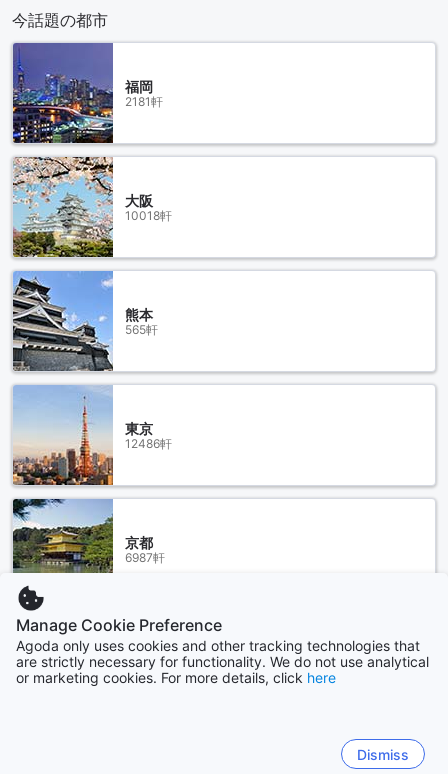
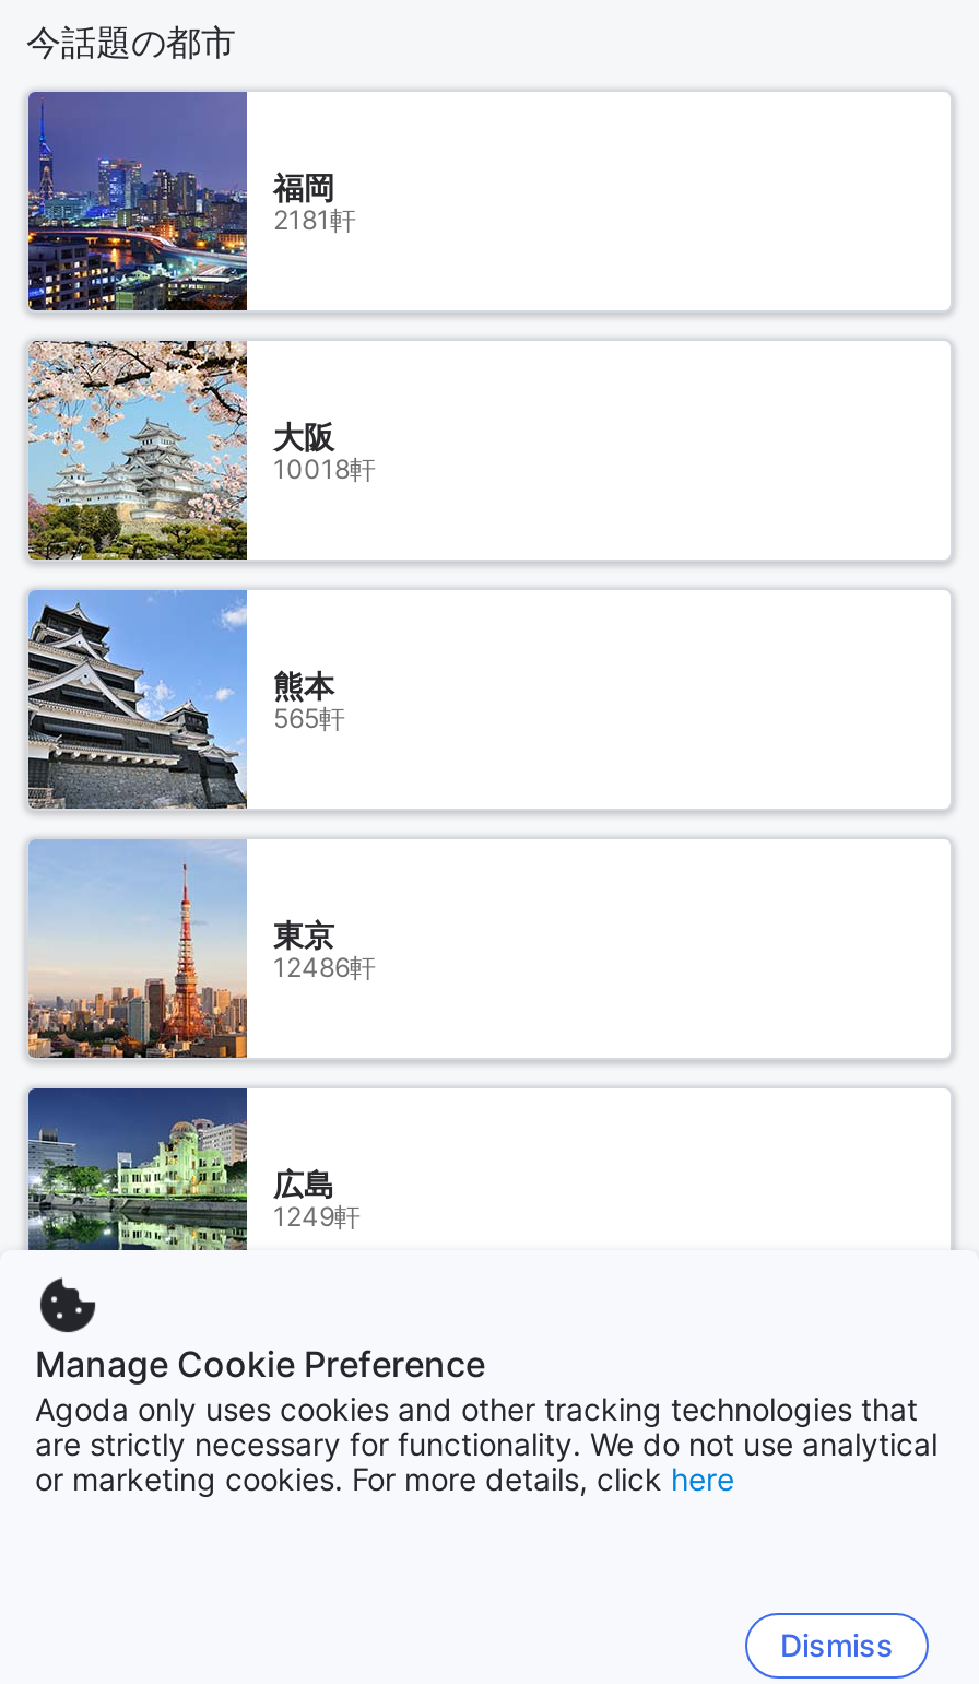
- [image]
- 京都
- 6987軒
+ [image]
+ 広島
+ 1249軒
